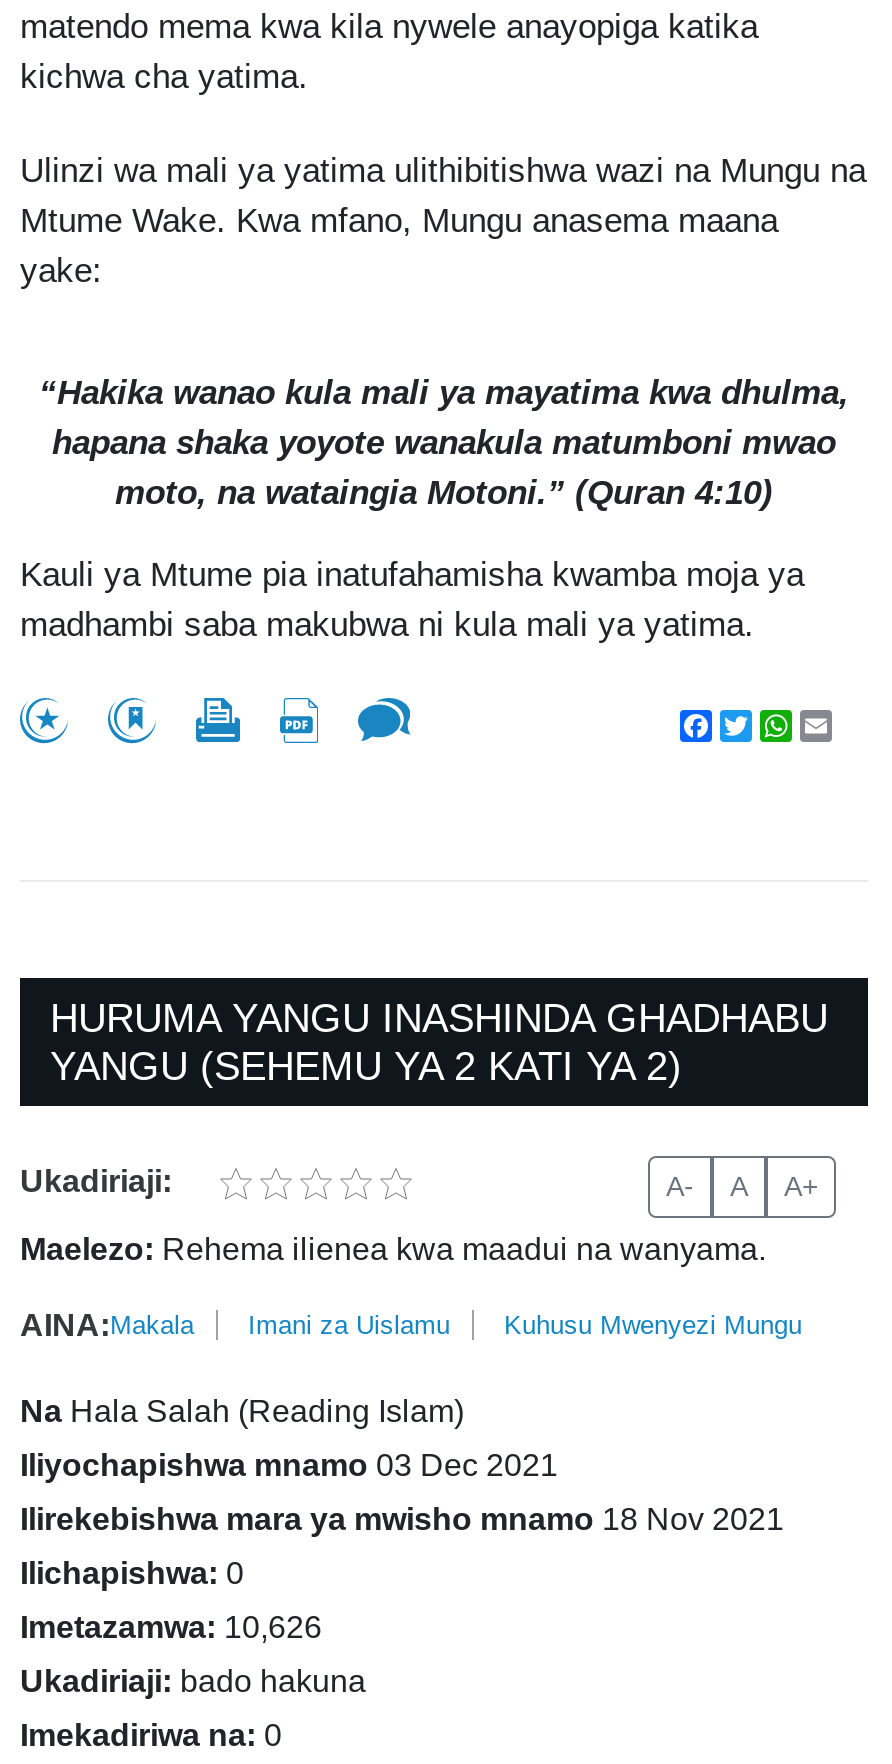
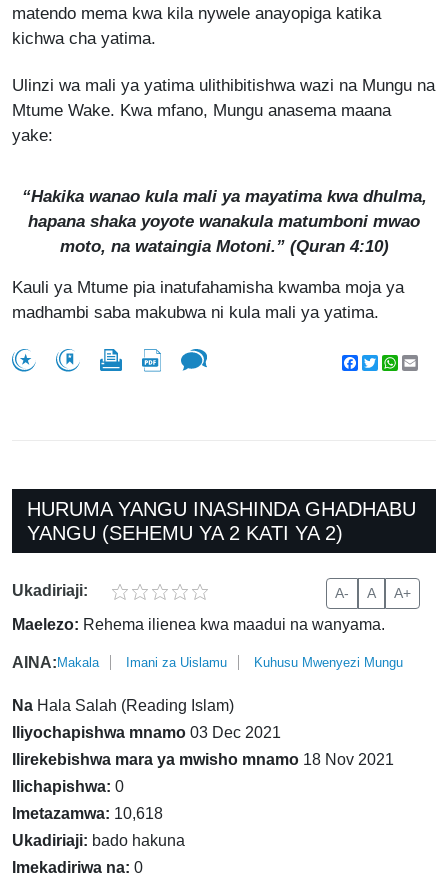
- Imetazamwa: 10,626
+ Imetazamwa: 10,618
